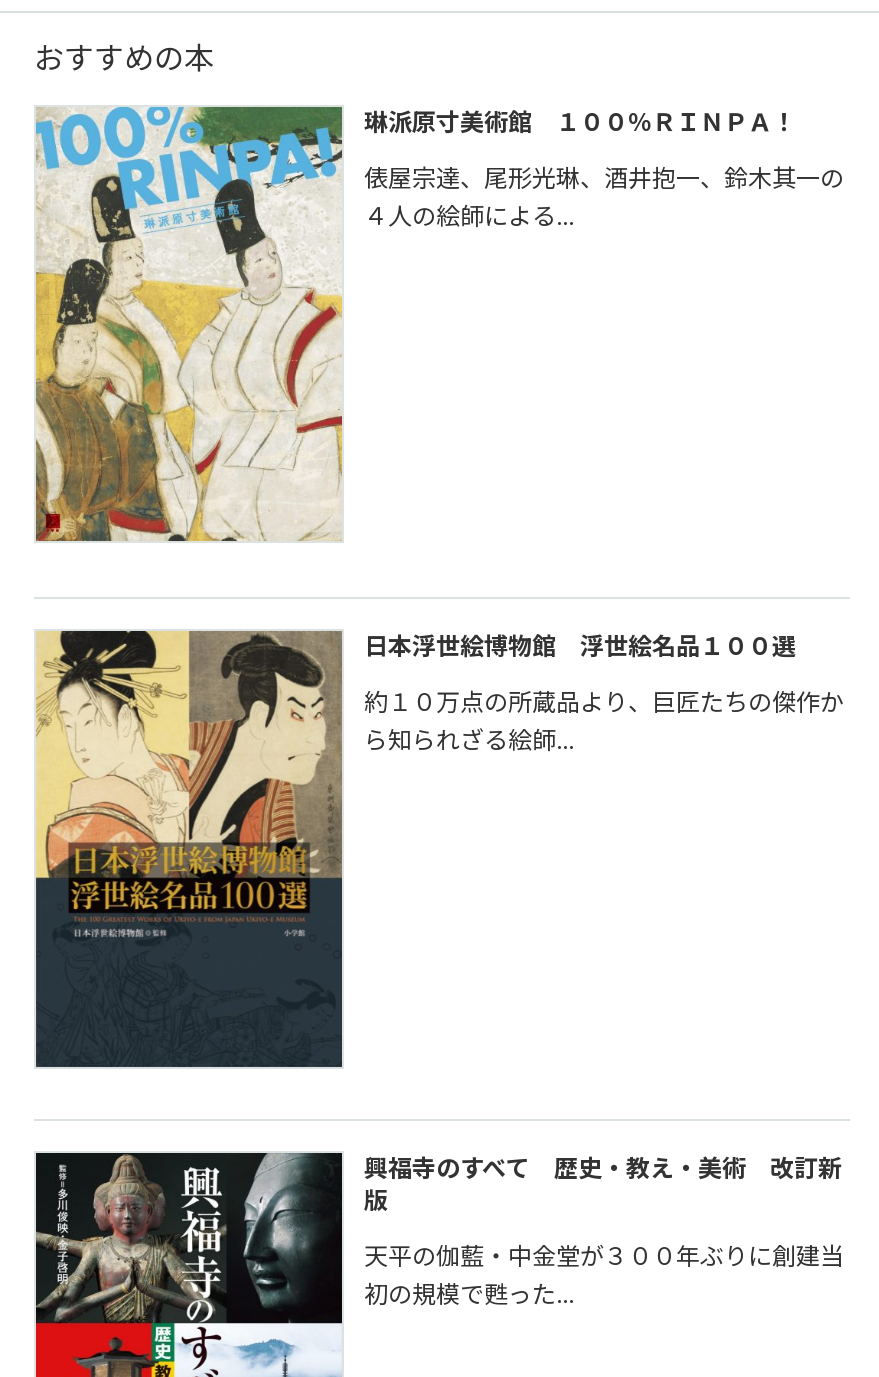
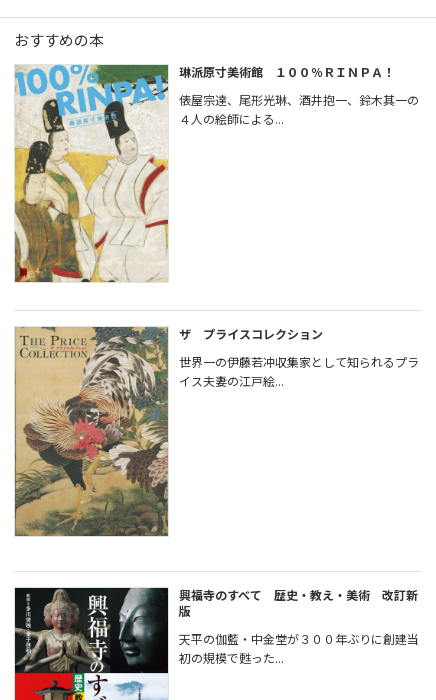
- [image]
- 日本浮世絵博物館 浮世絵名品１００選
+ [image]
+ ザ プライスコレクション

- 約１０万点の所蔵品より、巨匠たちの傑作か
- ら知られざる絵師...
+ 世界一の伊藤若冲収集家として知られるプラ
+ イス夫妻の江戸絵...
